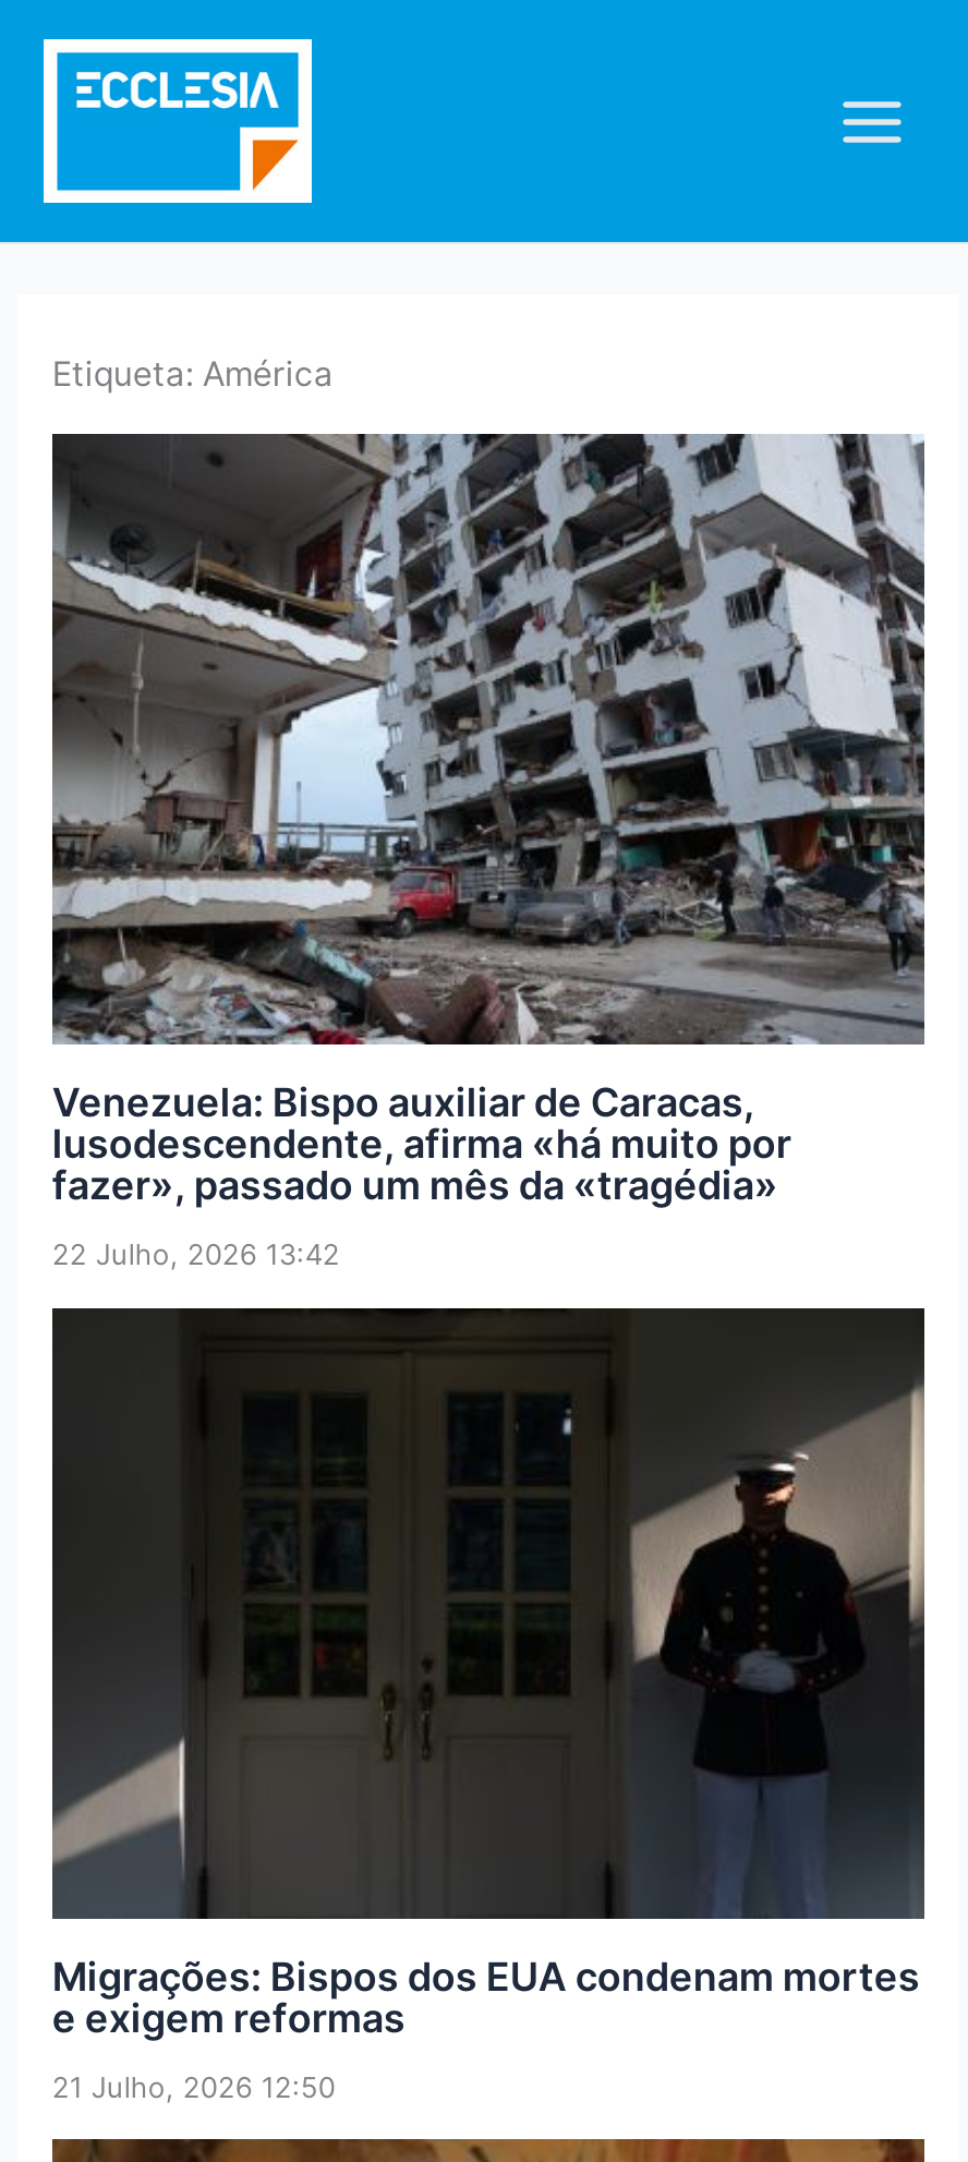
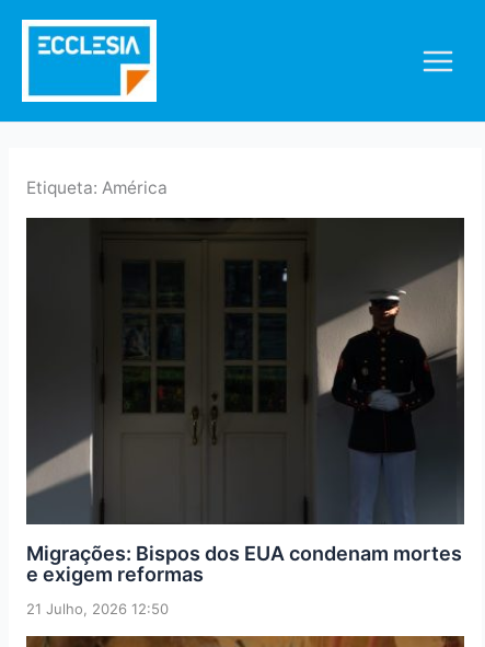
- [image]
- Venezuela: Bispo auxiliar de Caracas,
- lusodescendente, afirma «há muito por
- fazer», passado um mês da «tragédia»
- 22 Julho, 2026 13:42
